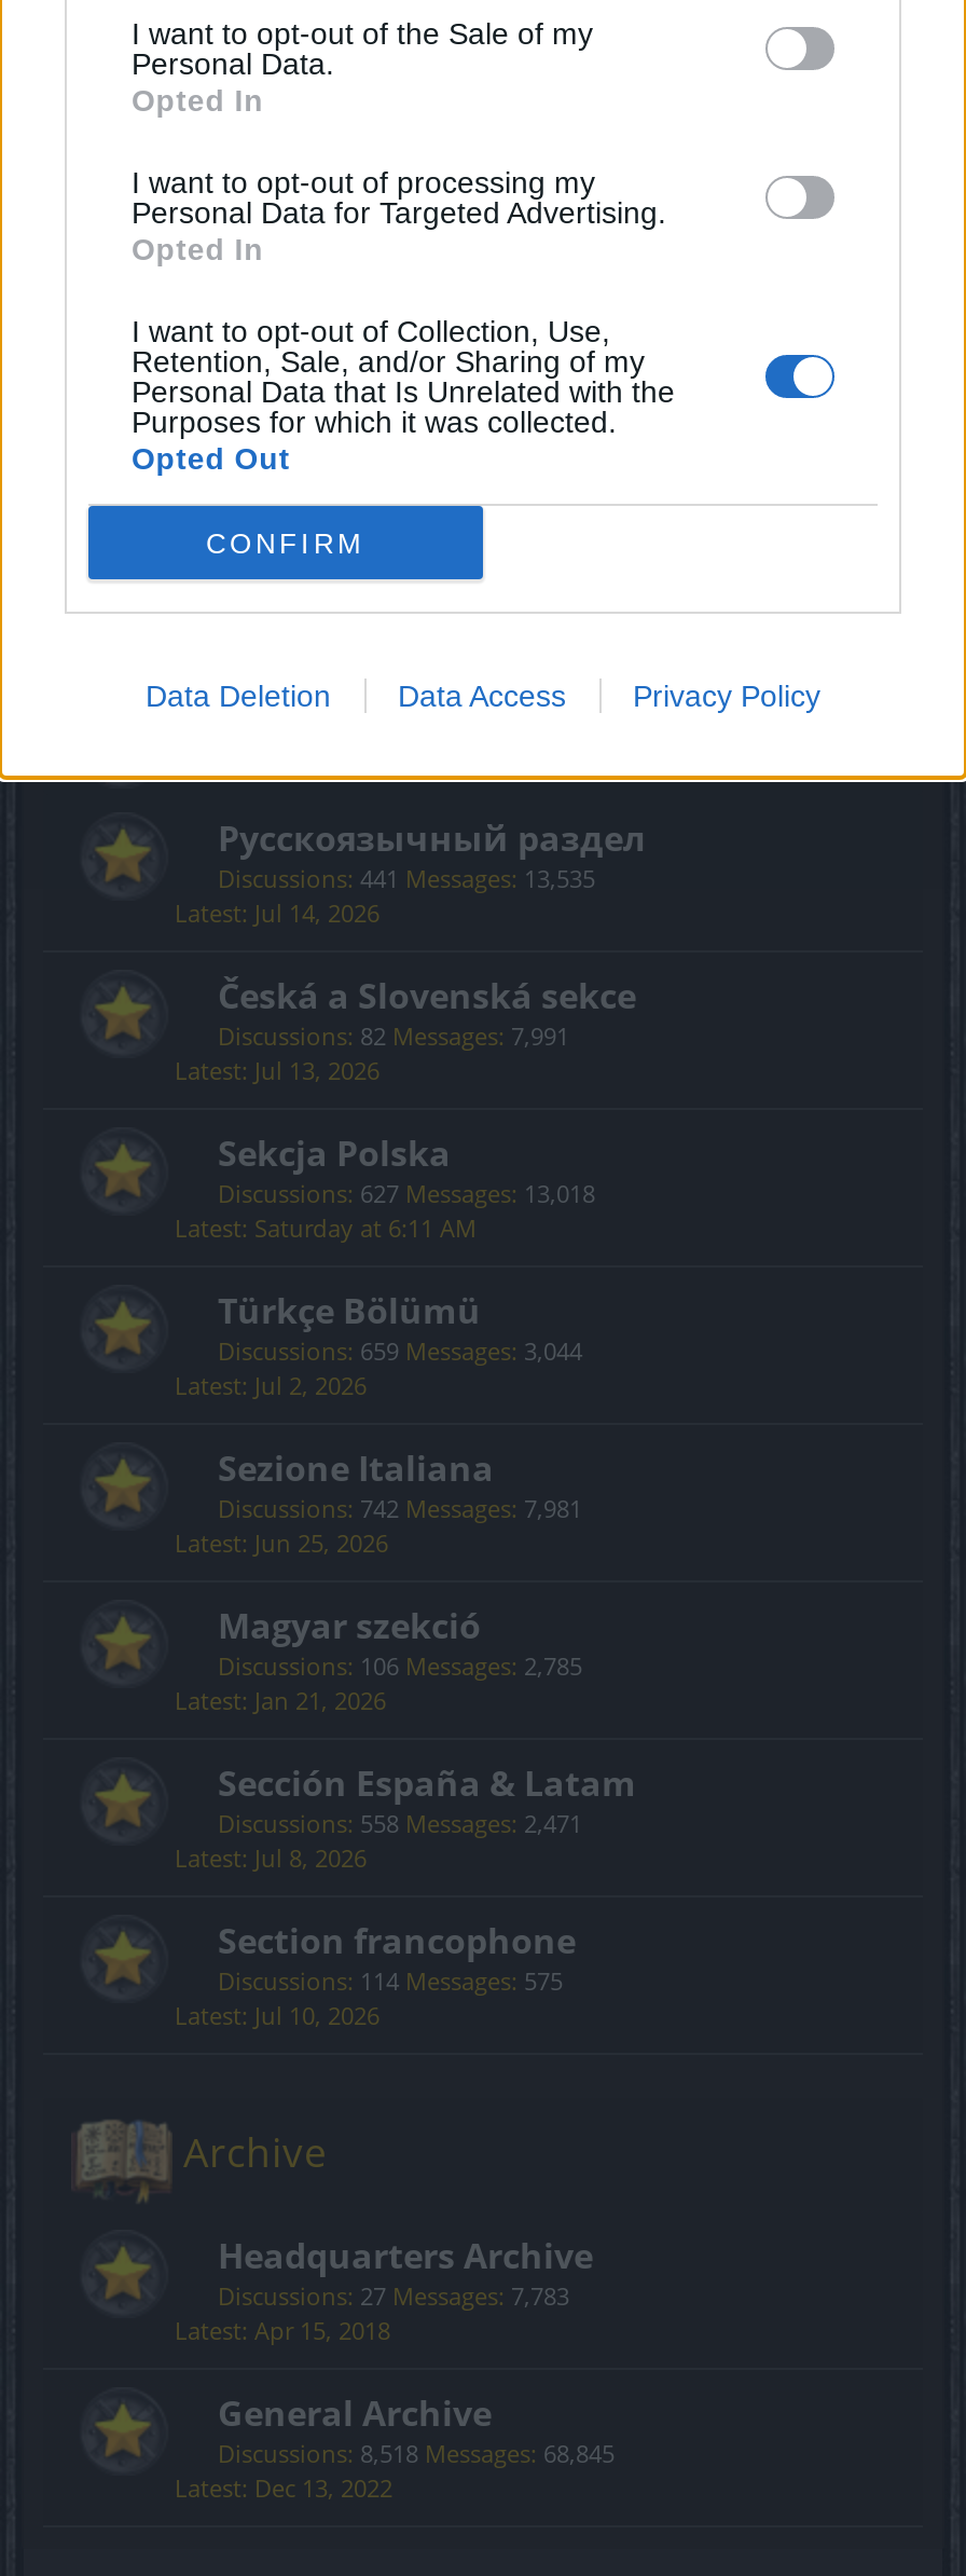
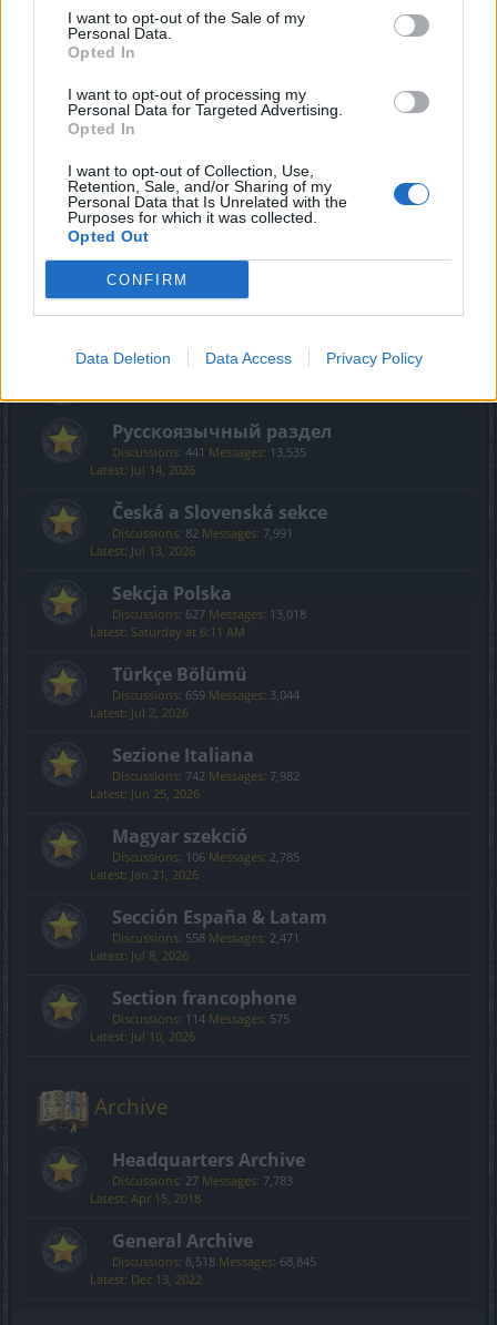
- Discussions: 742 Messages: 7,981
+ Discussions: 742 Messages: 7,982
